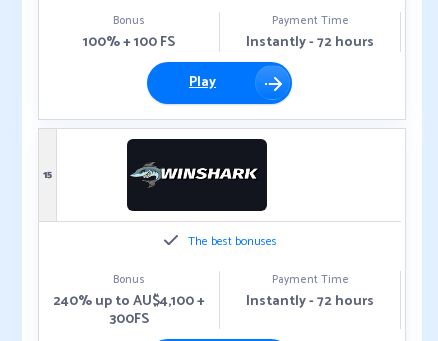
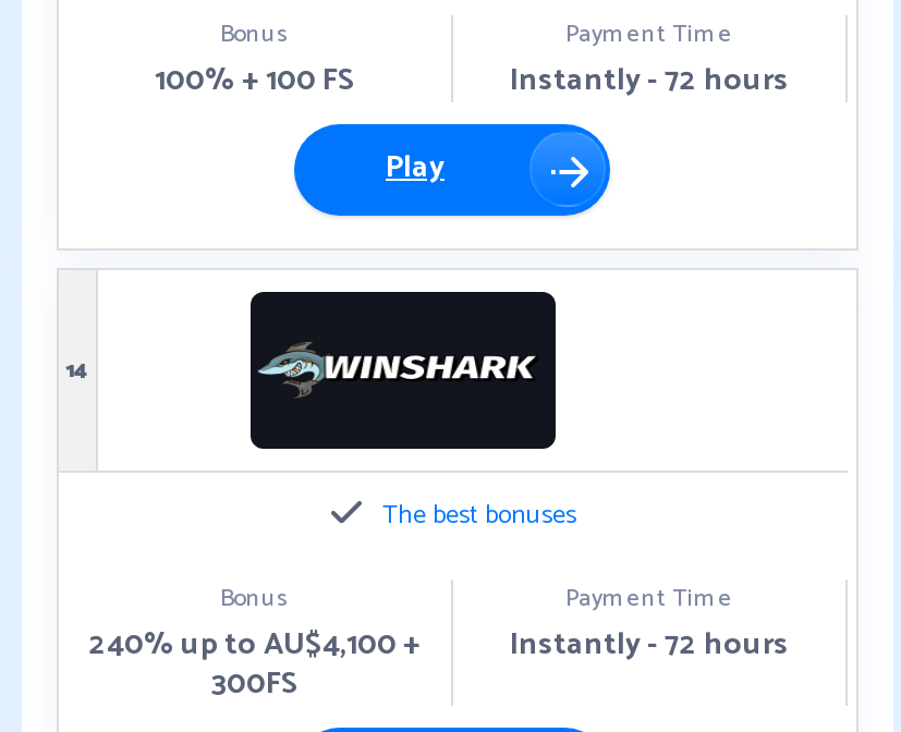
- 15
+ 14
